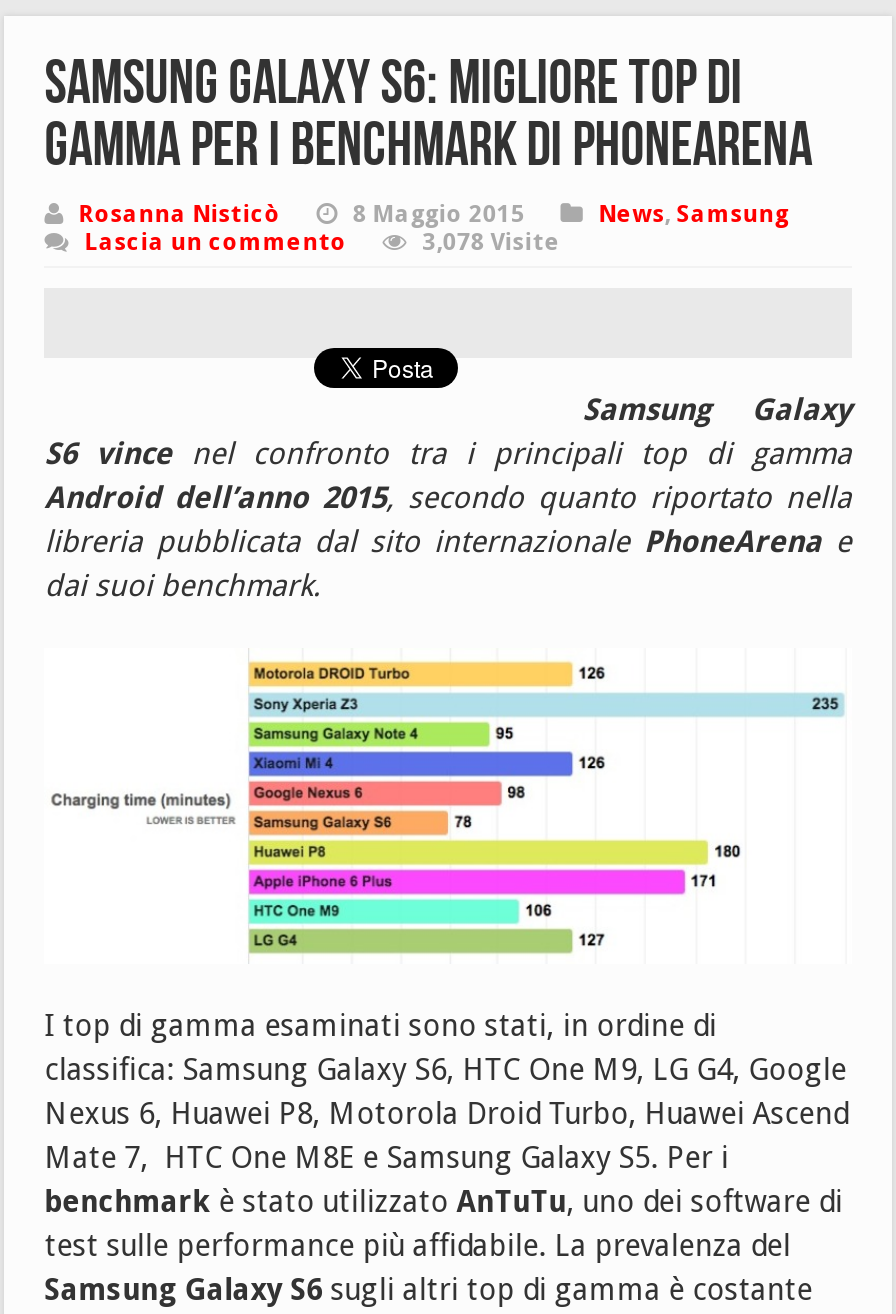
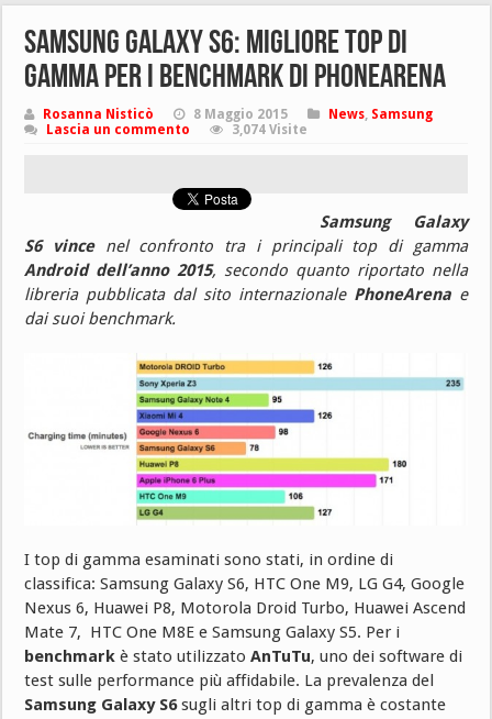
- 3,078 Visite
+ 3,074 Visite
